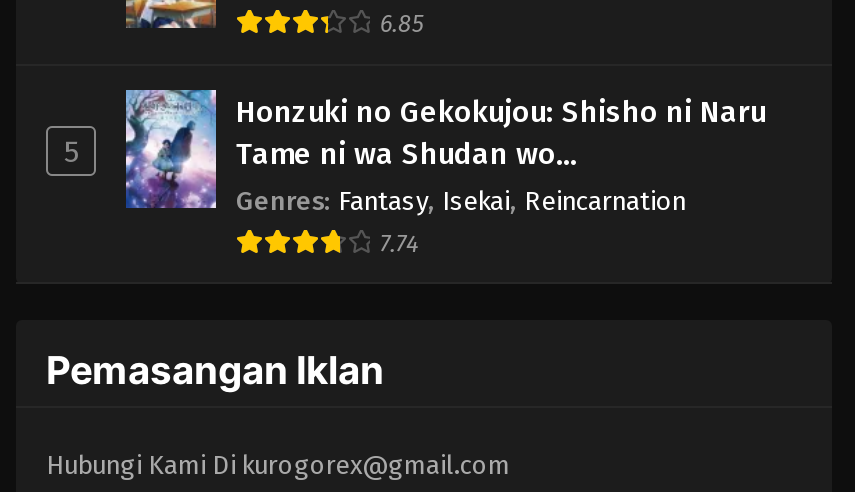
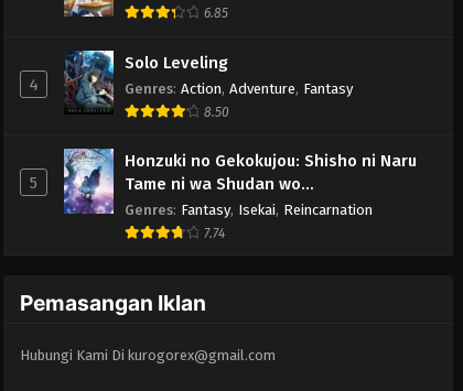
+ 4

+ [image]
+ Solo Leveling
+ Genres: Action, Adventure, Fantasy
+ 8.50
